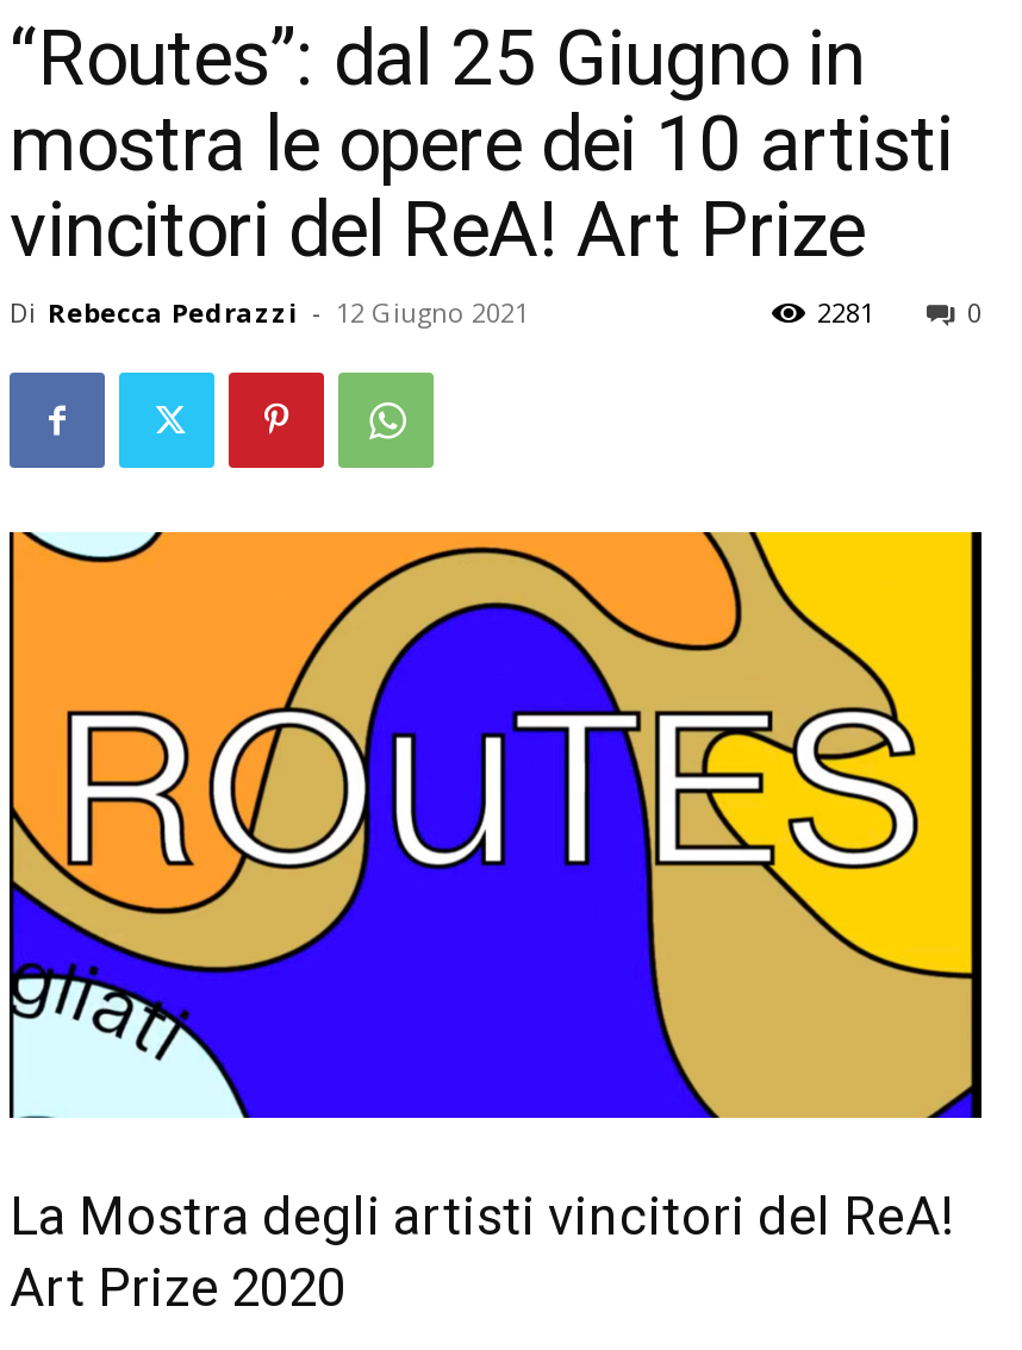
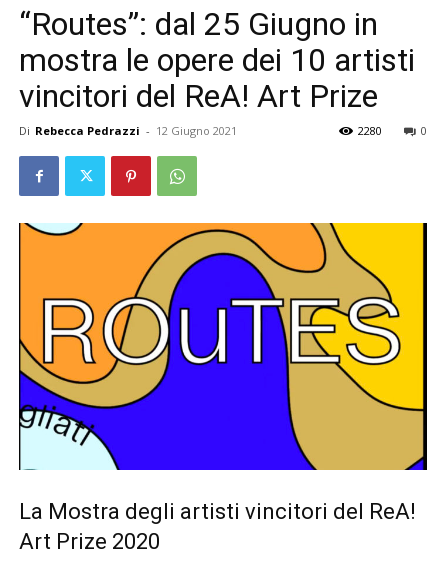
- 2281
+ 2280
